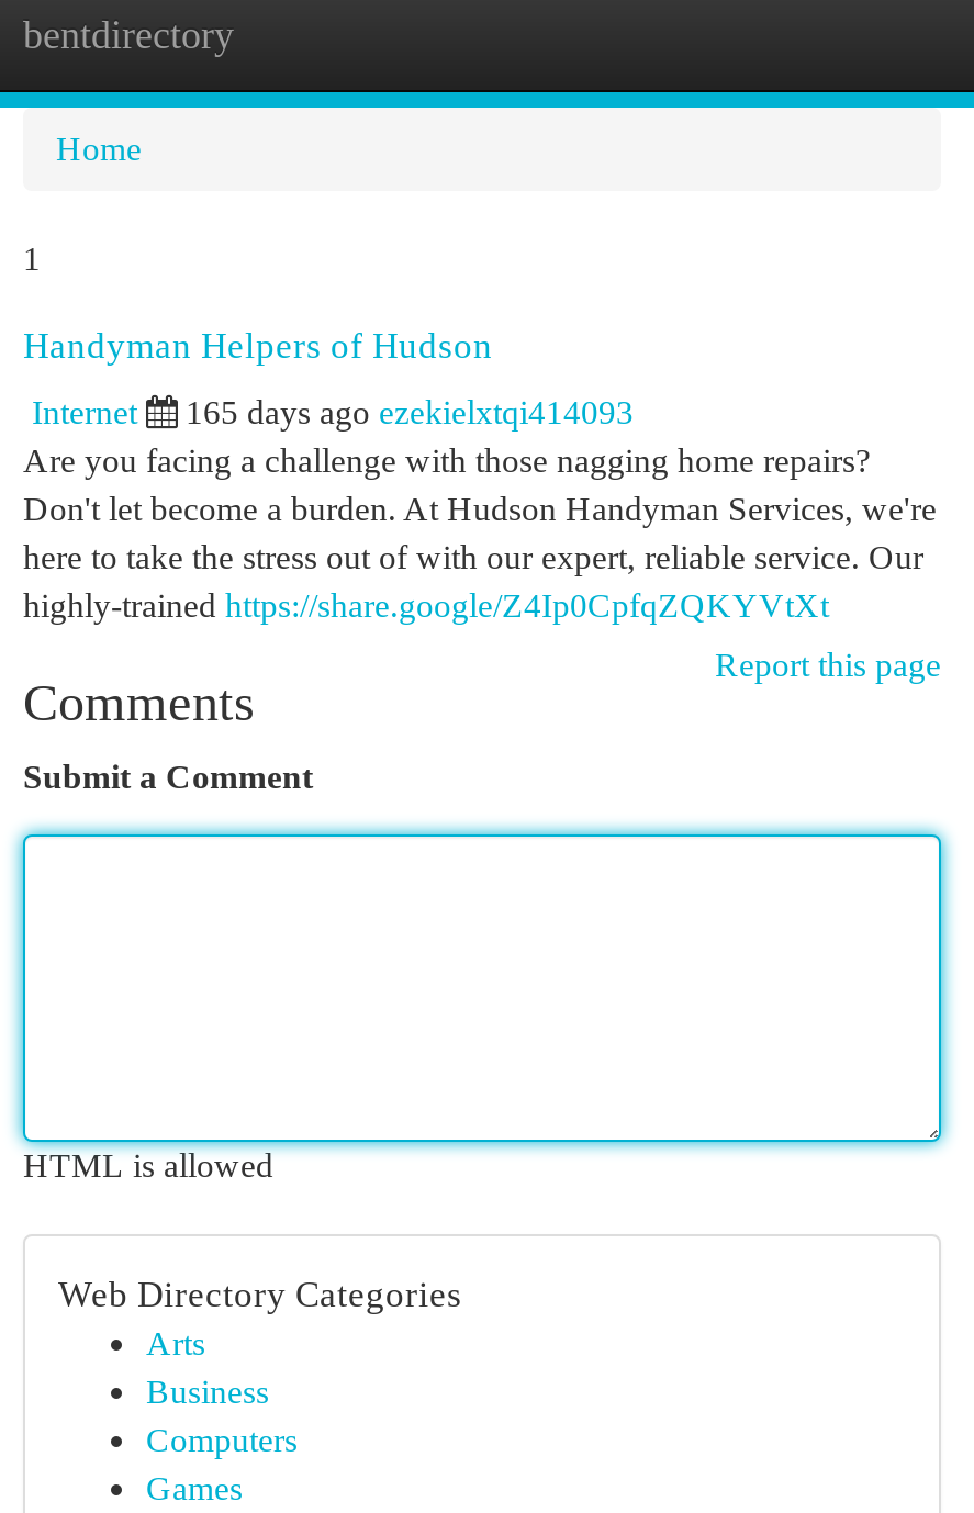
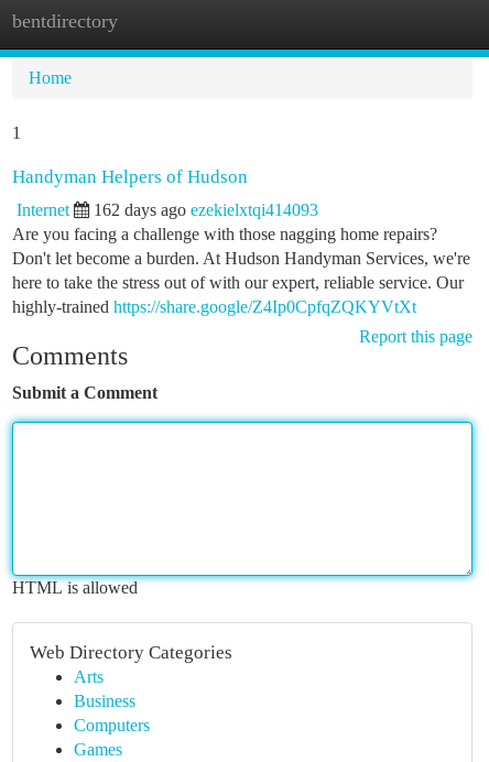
- 165 days ago ezekielxtqi414093
+ 162 days ago ezekielxtqi414093
